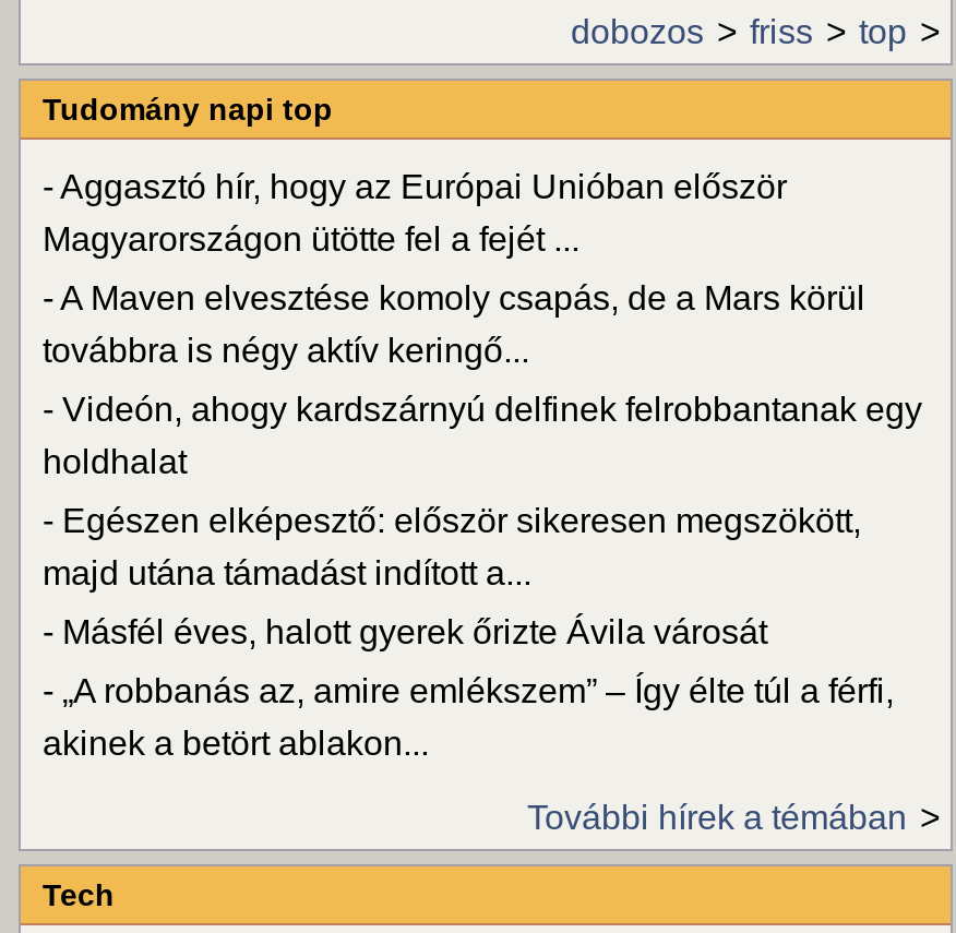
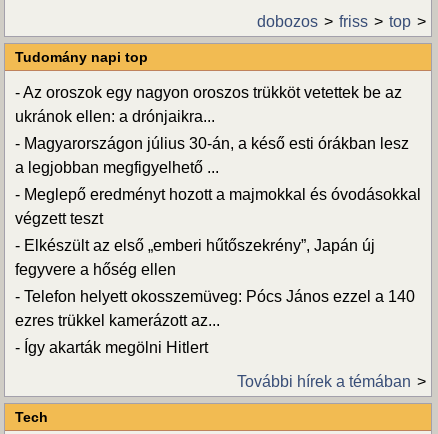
- - Aggasztó hír, hogy az Európai Unióban először
- Magyarországon ütötte fel a fejét ...
+ - Az oroszok egy nagyon oroszos trükköt vetettek be az
+ ukránok ellen: a drónjaikra...

- - A Maven elvesztése komoly csapás, de a Mars körül
- továbbra is négy aktív keringő...
+ - Magyarországon július 30-án, a késő esti órákban lesz
+ a legjobban megfigyelhető ...

- - Videón, ahogy kardszárnyú delfinek felrobbantanak egy
- holdhalat
+ - Meglepő eredményt hozott a majmokkal és óvodásokkal
+ végzett teszt

- - Egészen elképesztő: először sikeresen megszökött,
- majd utána támadást indított a...
+ - Elkészült az első „emberi hűtőszekrény”, Japán új
+ fegyvere a hőség ellen

- - Másfél éves, halott gyerek őrizte Ávila városát
+ - Telefon helyett okosszemüveg: Pócs János ezzel a 140
+ ezres trükkel kamerázott az...

- - „A robbanás az, amire emlékszem” – Így élte túl a férfi,
- akinek a betört ablakon...
+ - Így akarták megölni Hitlert
